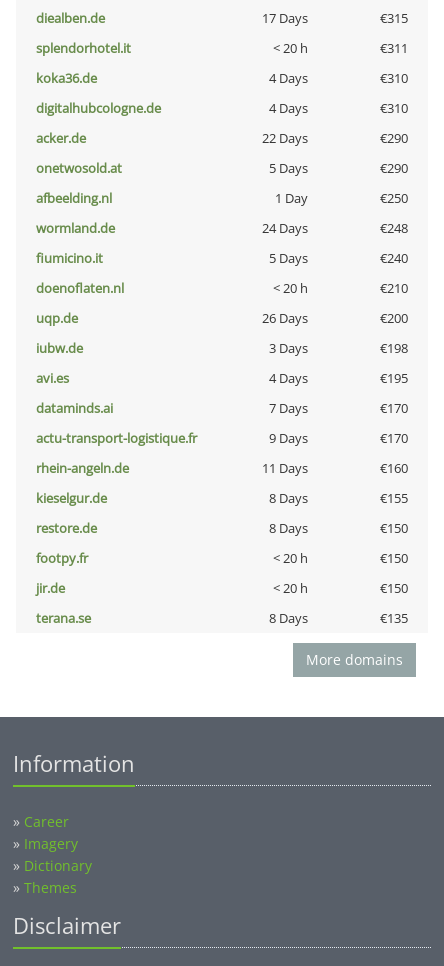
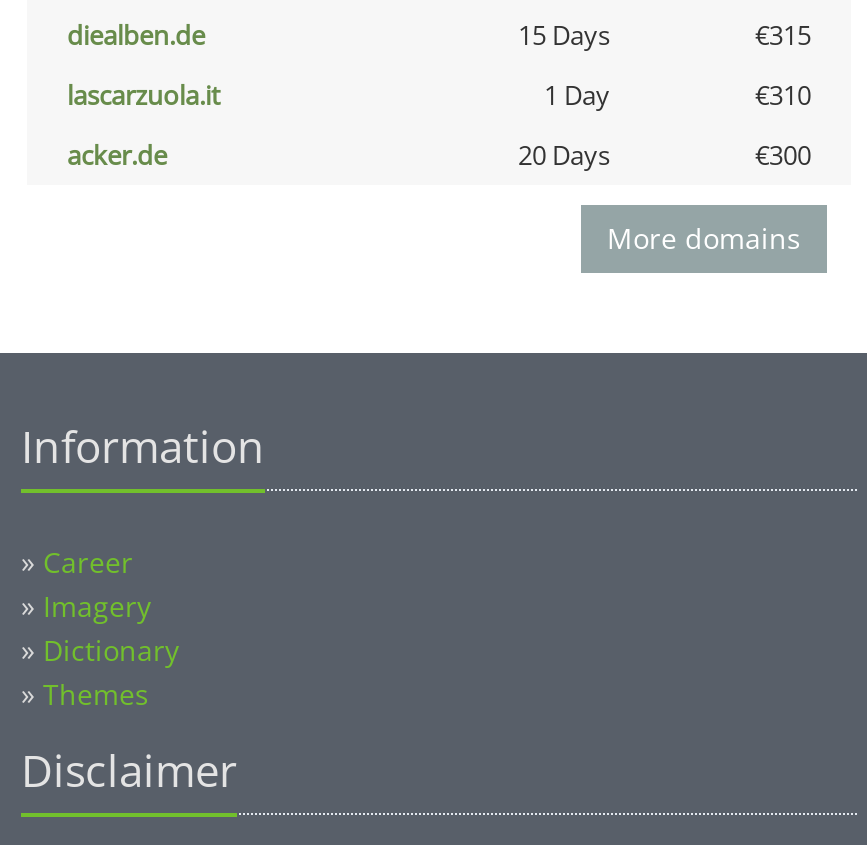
- 17 Days
+ 15 Days

- splendorhotel.it
- < 20 h
- €311
- koka36.de
- 4 Days
- €310
- digitalhubcologne.de
- 4 Days
+ lascarzuola.it
+ 1 Day

- 22 Days
- €290
- onetwosold.at
- 5 Days
- €290
- afbeelding.nl
- 1 Day
- €250
- wormland.de
- 24 Days
- €248
- fiumicino.it
- 5 Days
- €240
- doenoflaten.nl
- < 20 h
- €210
- uqp.de
- 26 Days
- €200
- iubw.de
- 3 Days
- €198
- avi.es
- 4 Days
- €195
- dataminds.ai
- 7 Days
- €170
- actu-transport-logistique.fr
- 9 Days
- €170
- rhein-angeln.de
- 11 Days
- €160
- kieselgur.de
- 8 Days
- €155
- restore.de
- 8 Days
- €150
- footpy.fr
- < 20 h
- €150
- jir.de
- < 20 h
- €150
- terana.se
- 8 Days
- €135
+ 20 Days
+ €300
